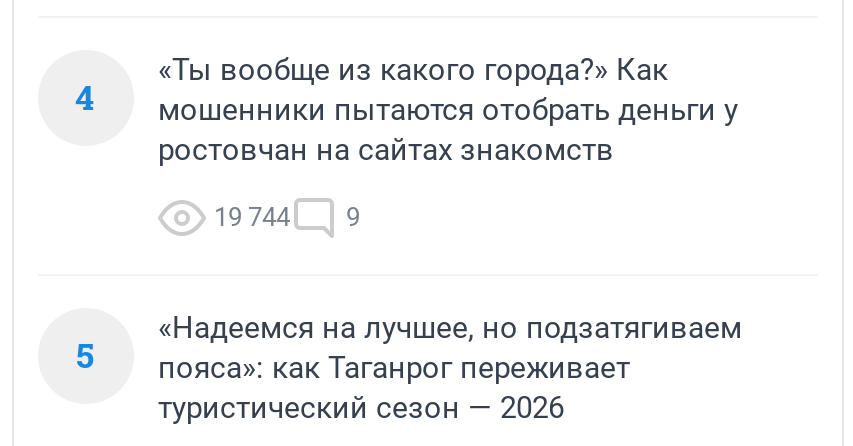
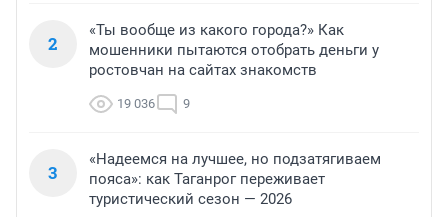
- 4 мошенники пытаются отобрать деньги у
+ 2 мошенники пытаются отобрать деньги у

- 19 744 9
+ 19 036 9

- 5 пояса»: как Таганрог переживает
+ 3 пояса»: как Таганрог переживает
